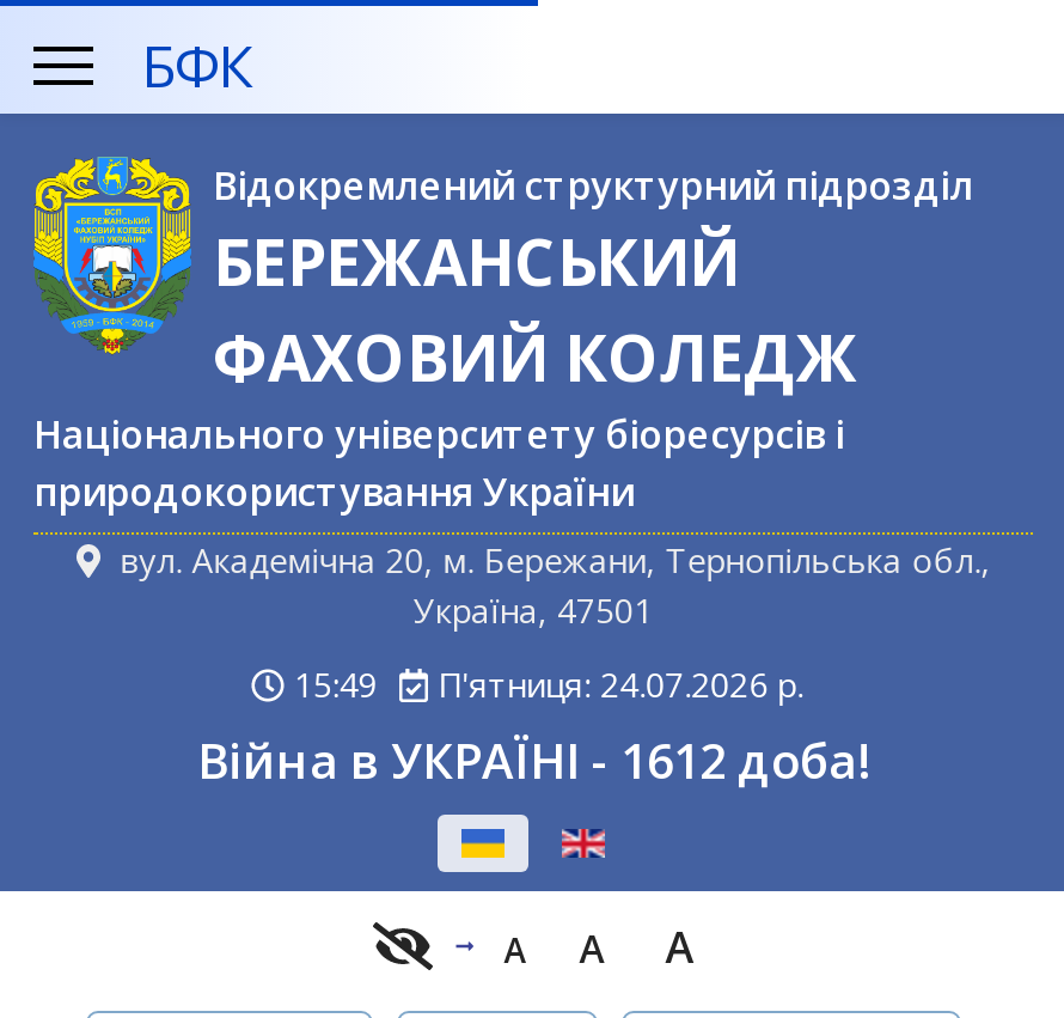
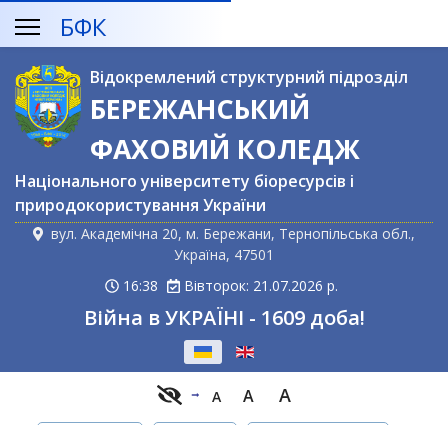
- 15:49
+ 16:38

- П'ятниця: 24.07.2026 р.
+ Вівторок: 21.07.2026 р.

- Війна в УКРАЇНІ - 1612 доба!
+ Війна в УКРАЇНІ - 1609 доба!
